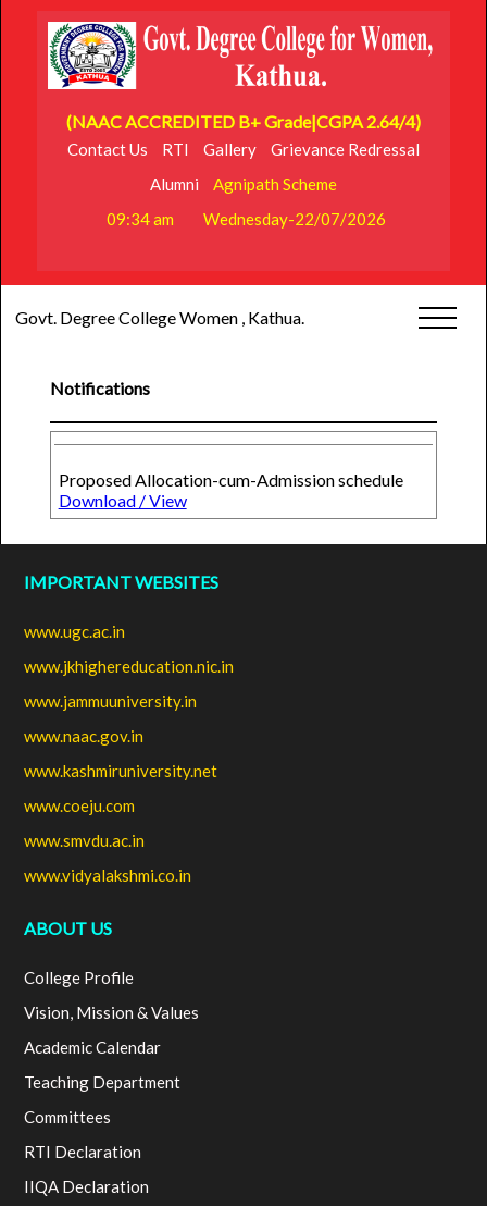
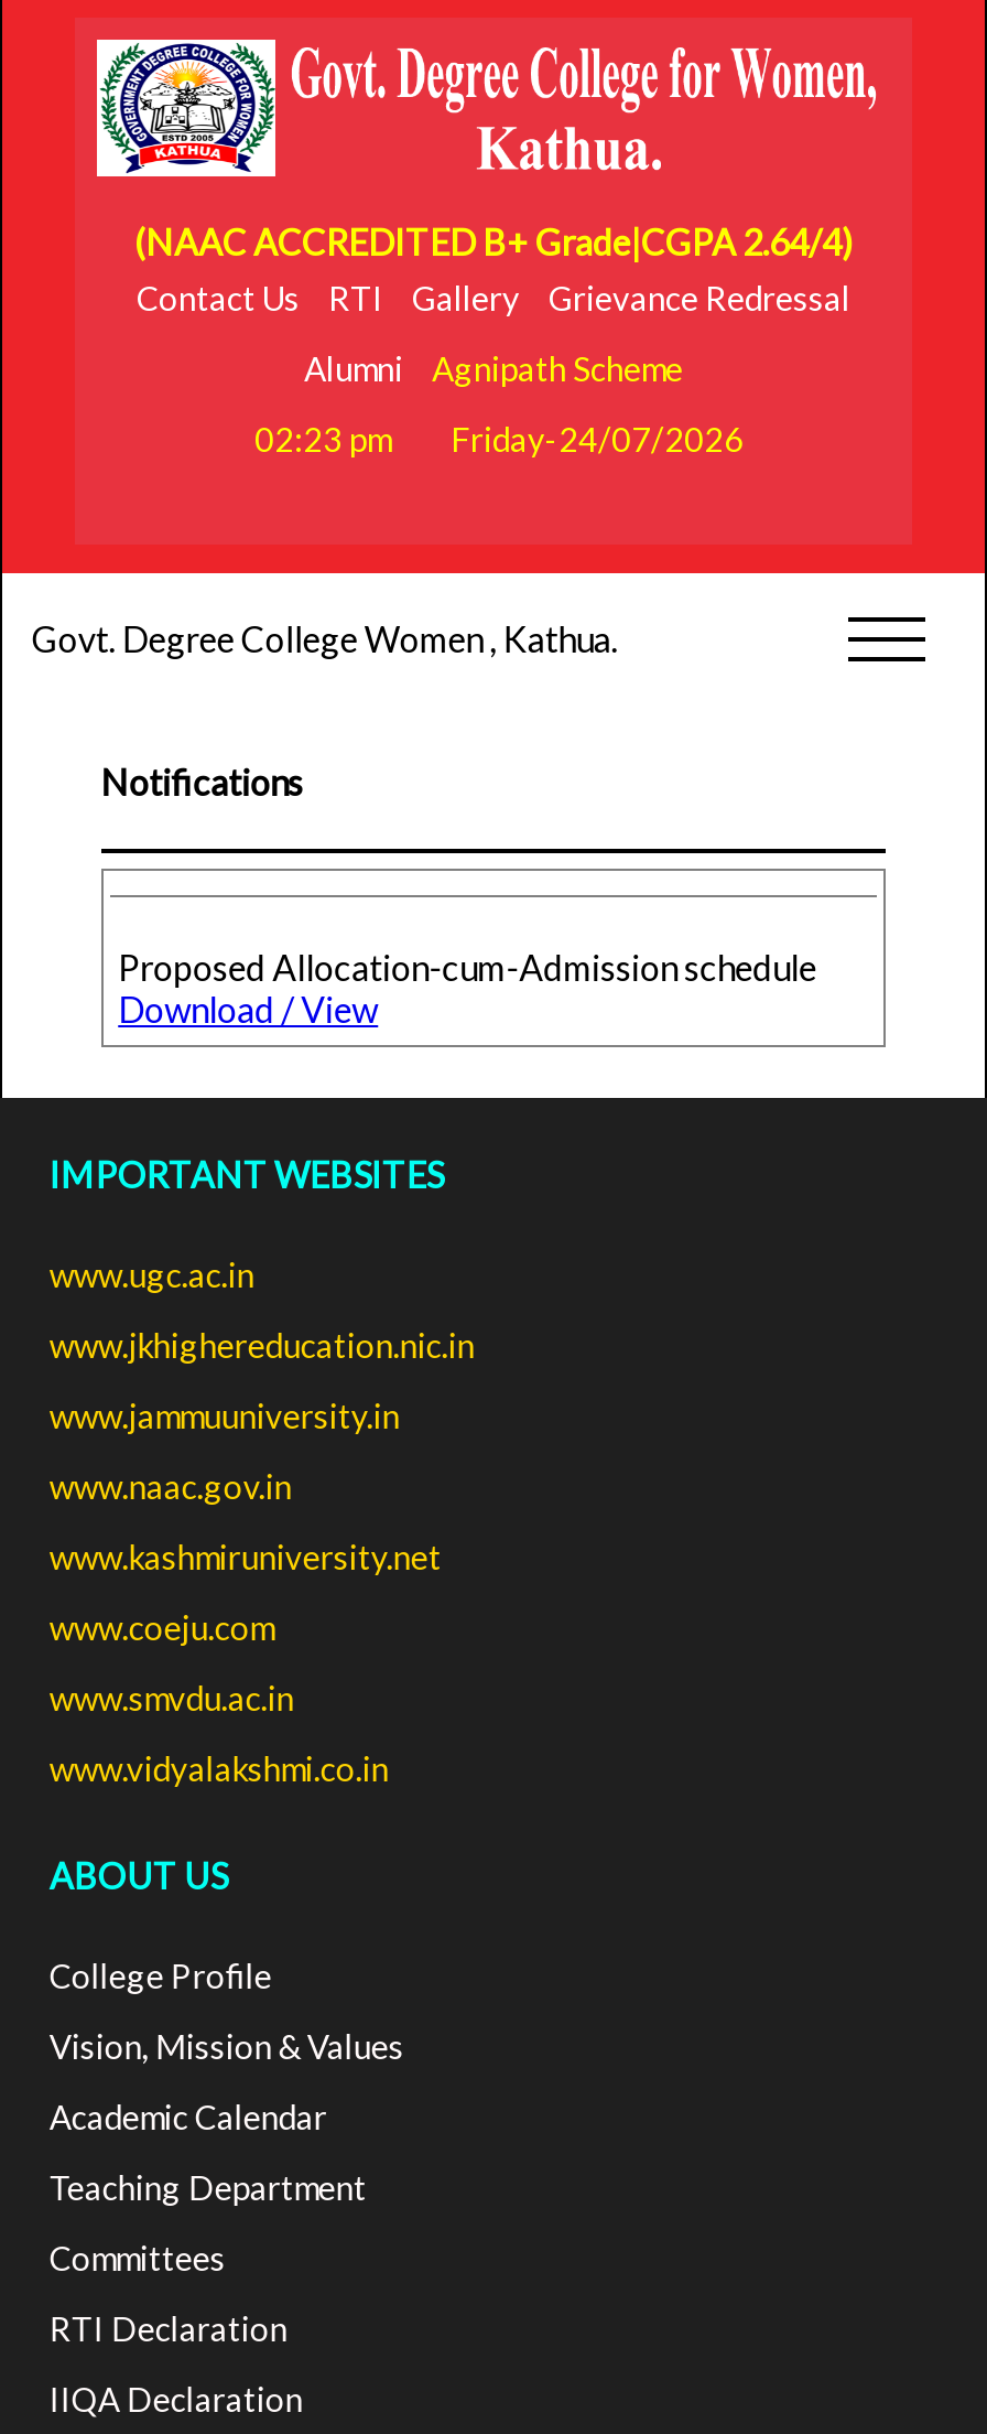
- 09:34 am
- Wednesday-22/07/2026
+ 02:23 pm
+ Friday-24/07/2026
